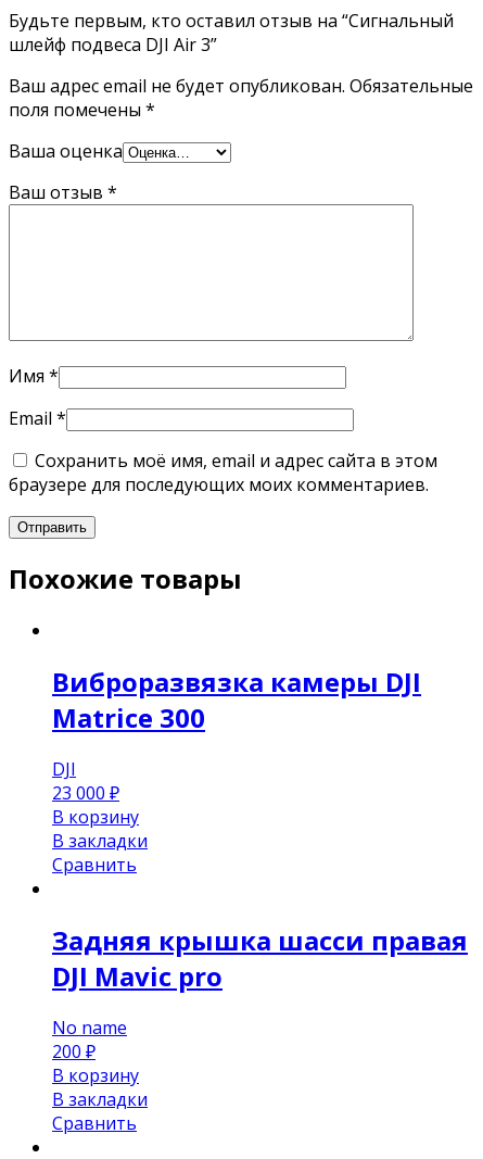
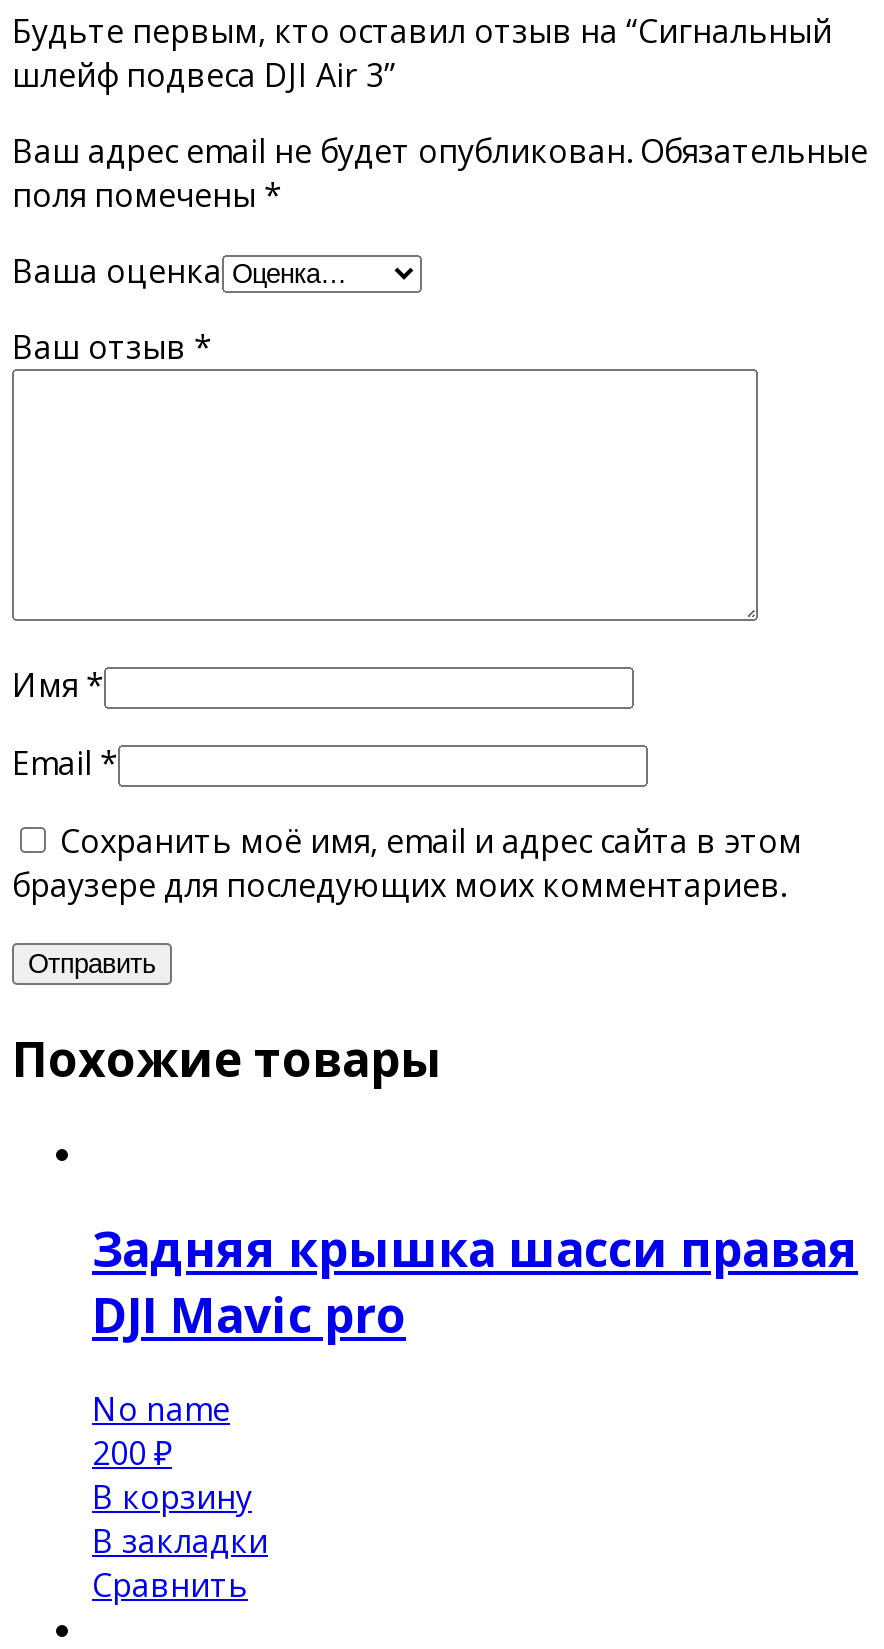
- Виброразвязка камеры DJI
- Matrice 300
- DJI
- 23 000 ₽
- В корзину
- В закладки
- Сравнить
